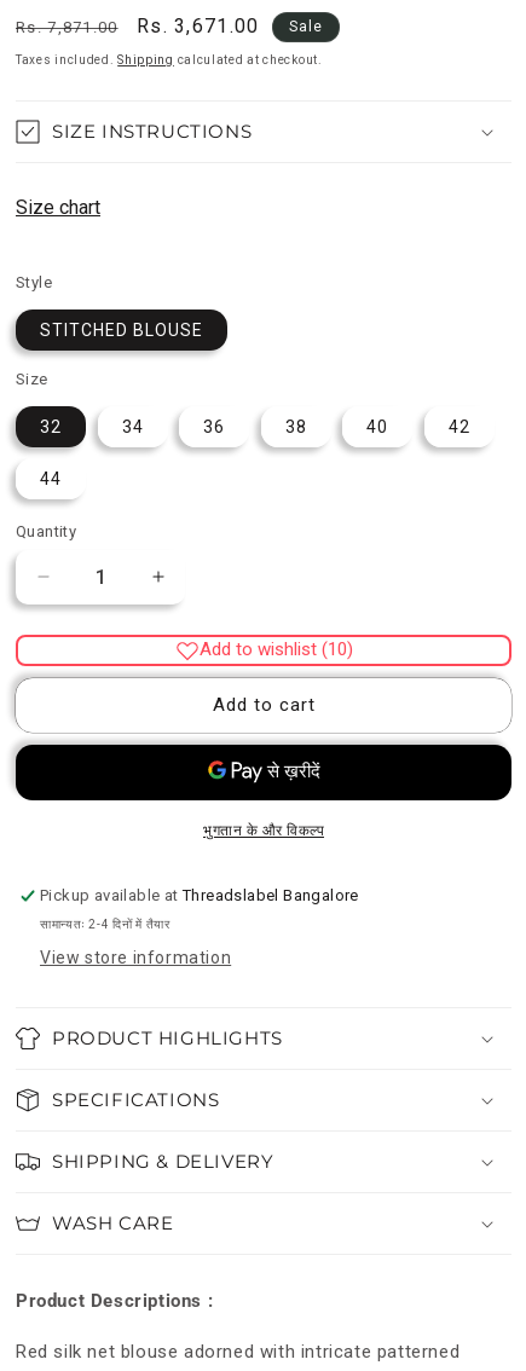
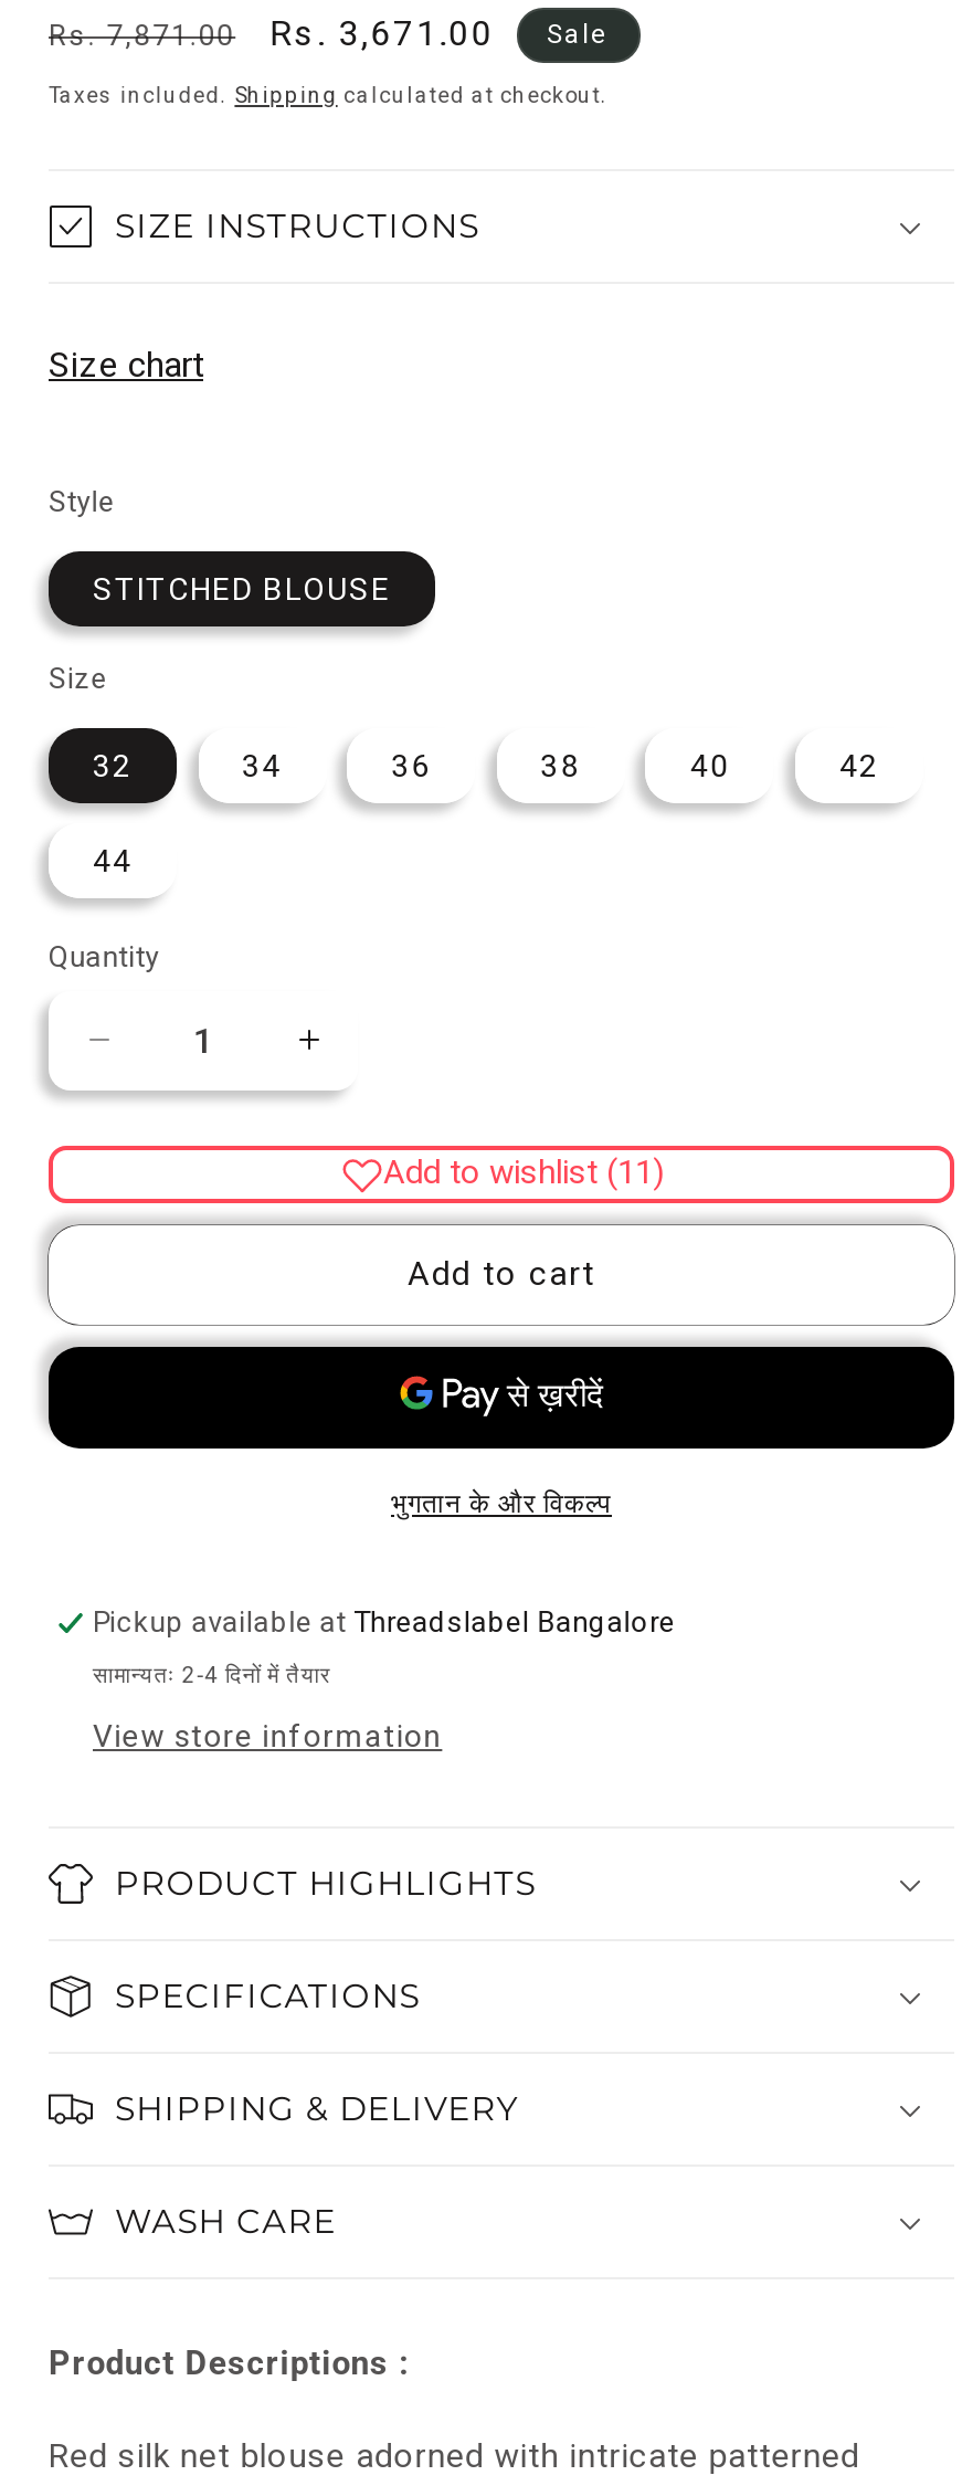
- Add to wishlist (10)
+ Add to wishlist (11)
